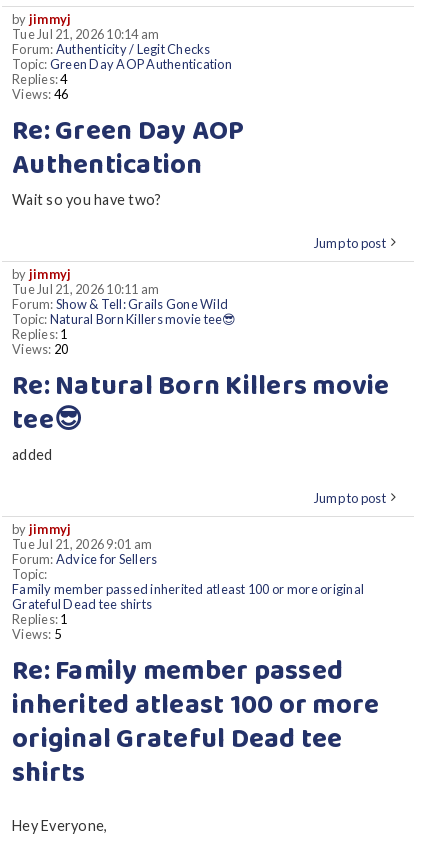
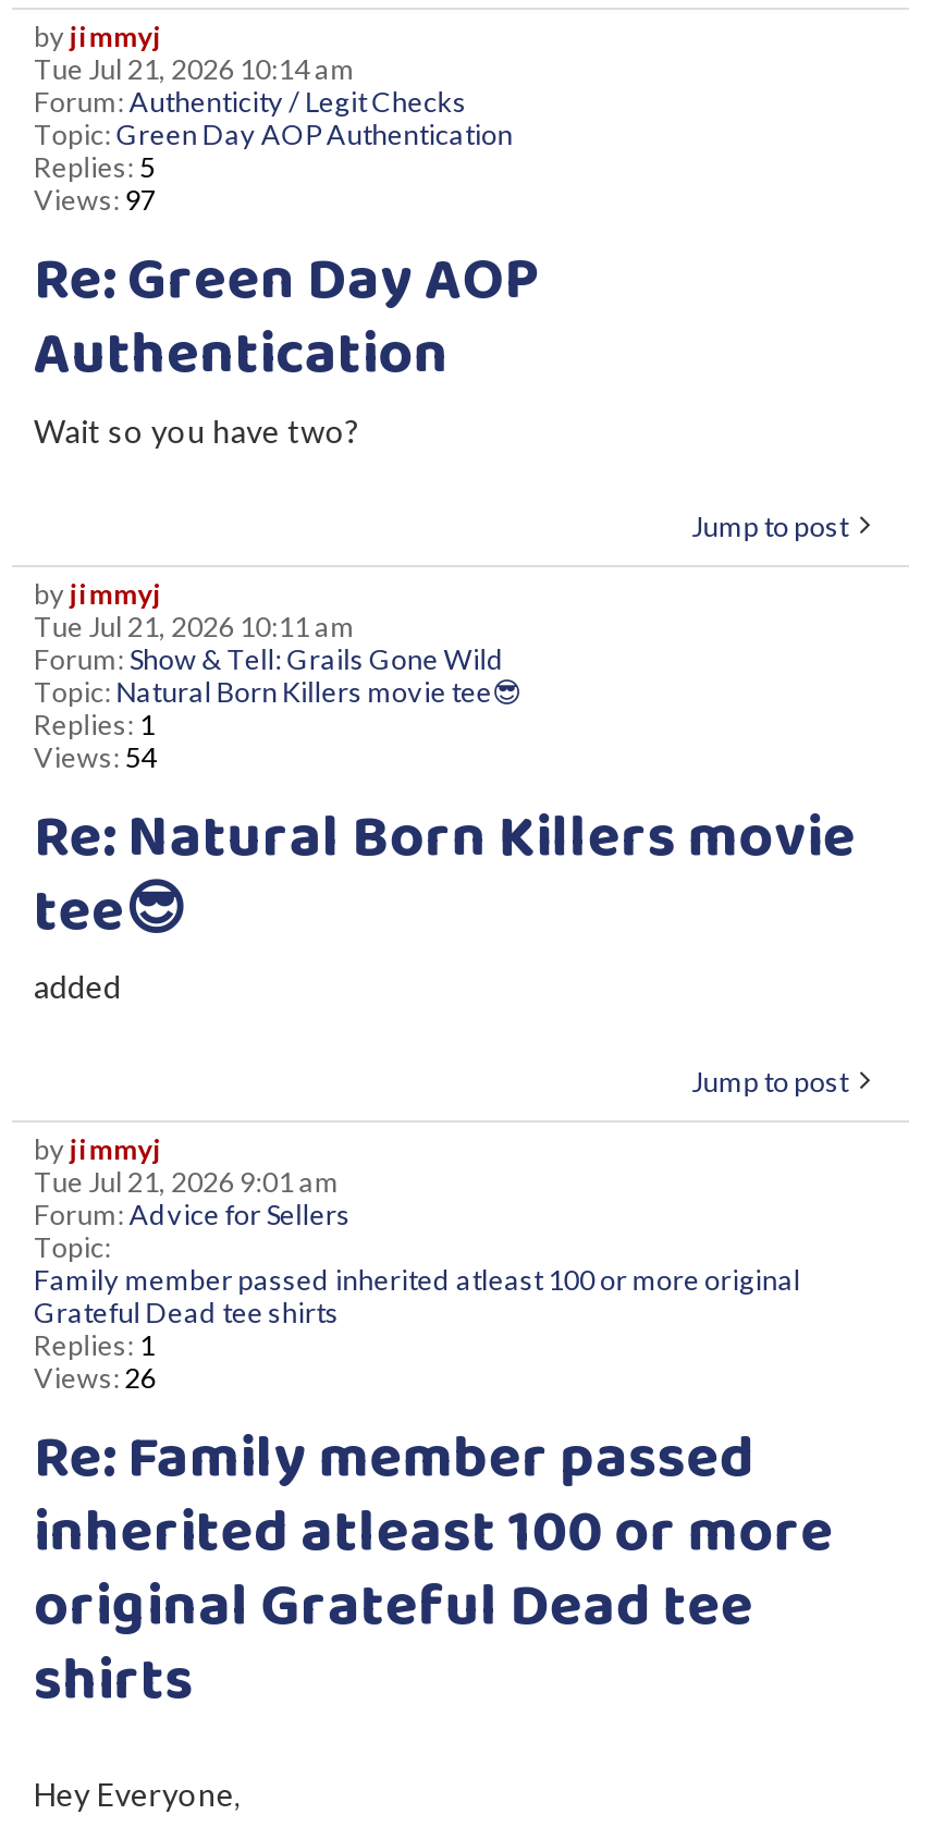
- Replies: 4
+ Replies: 5

- Views: 46
+ Views: 97

- Views: 20
+ Views: 54

- Views: 5
+ Views: 26
